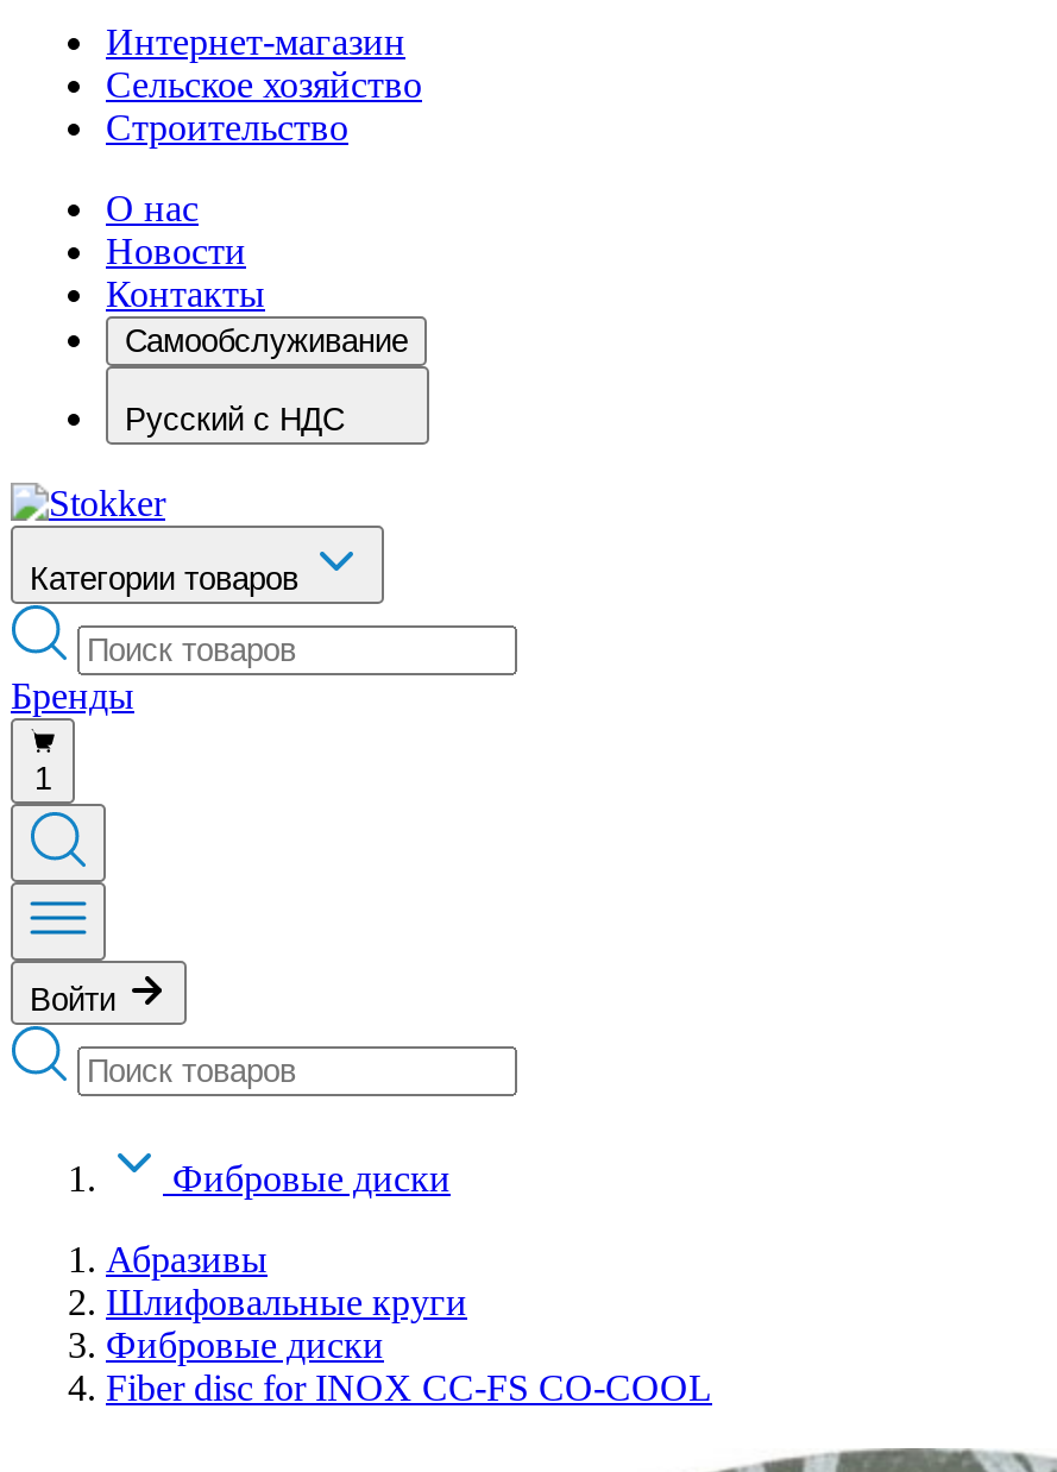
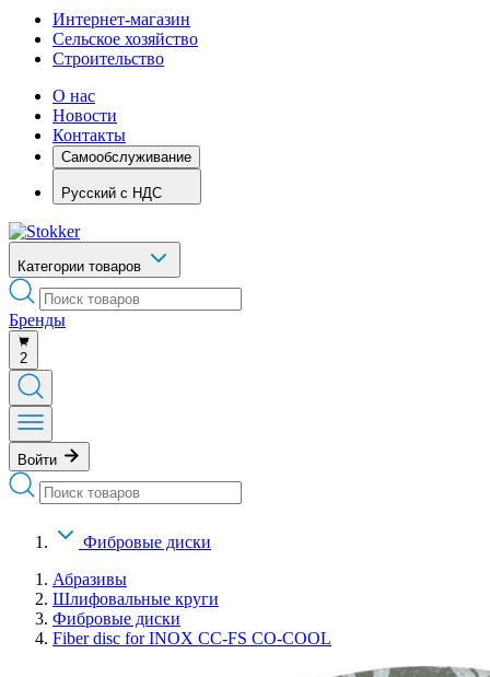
- 1
+ 2
